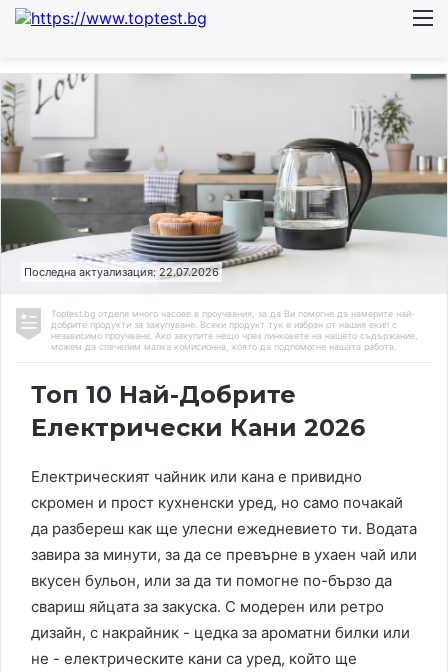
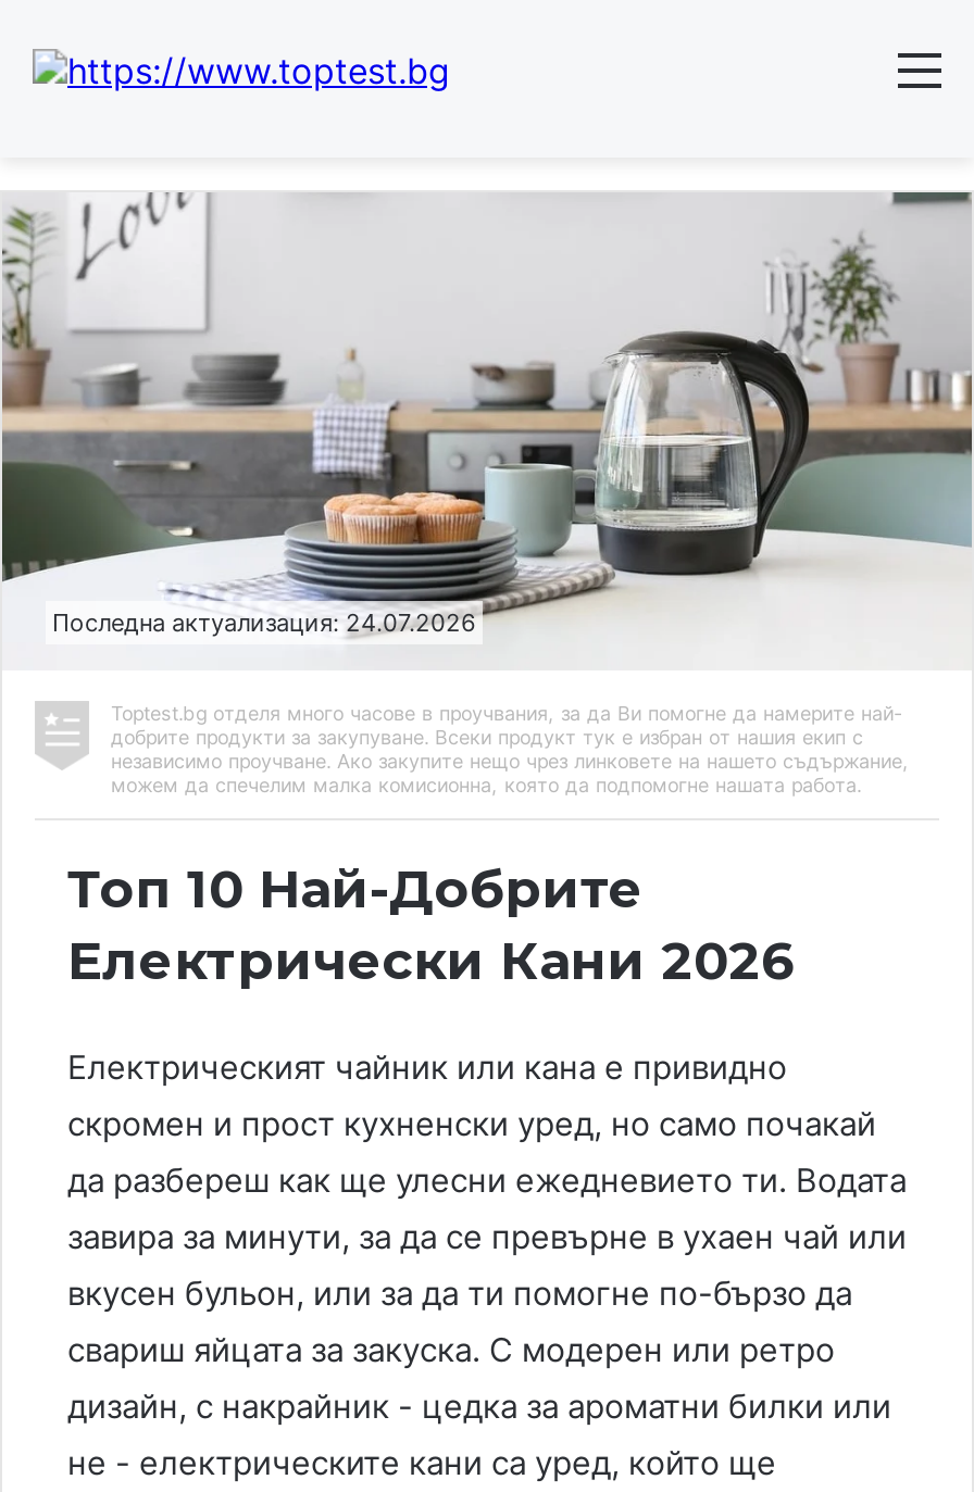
- Последна актуализация: 22.07.2026
+ Последна актуализация: 24.07.2026
